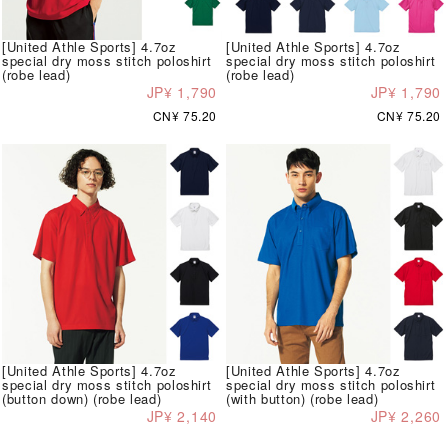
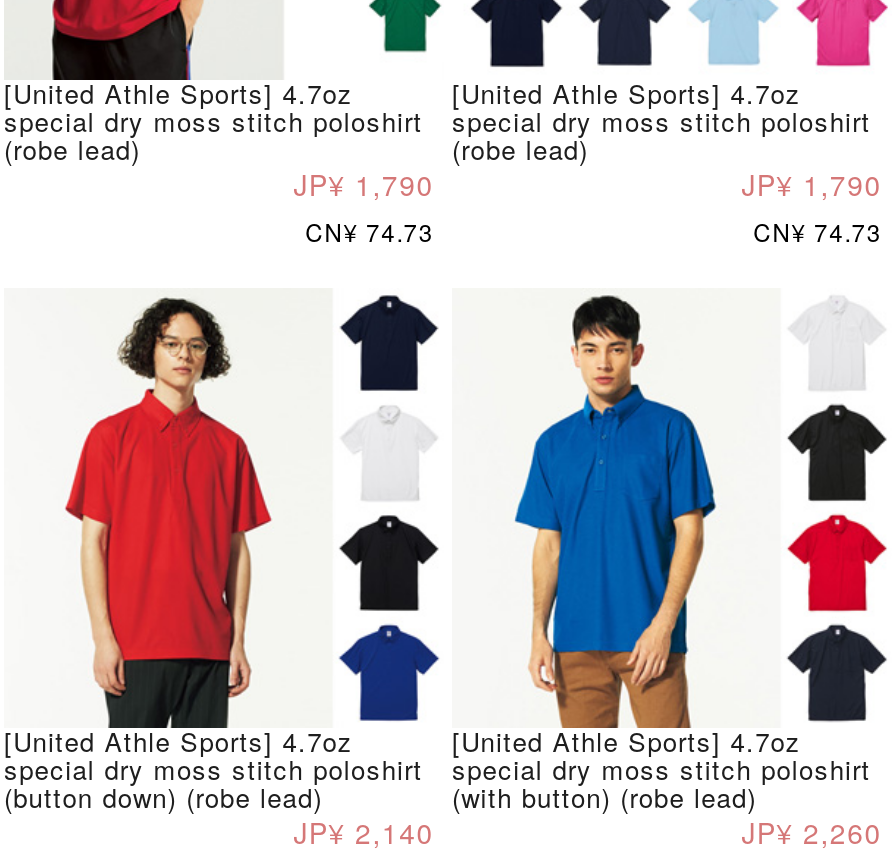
- CN¥ 75.20
+ CN¥ 74.73

- CN¥ 75.20
+ CN¥ 74.73
